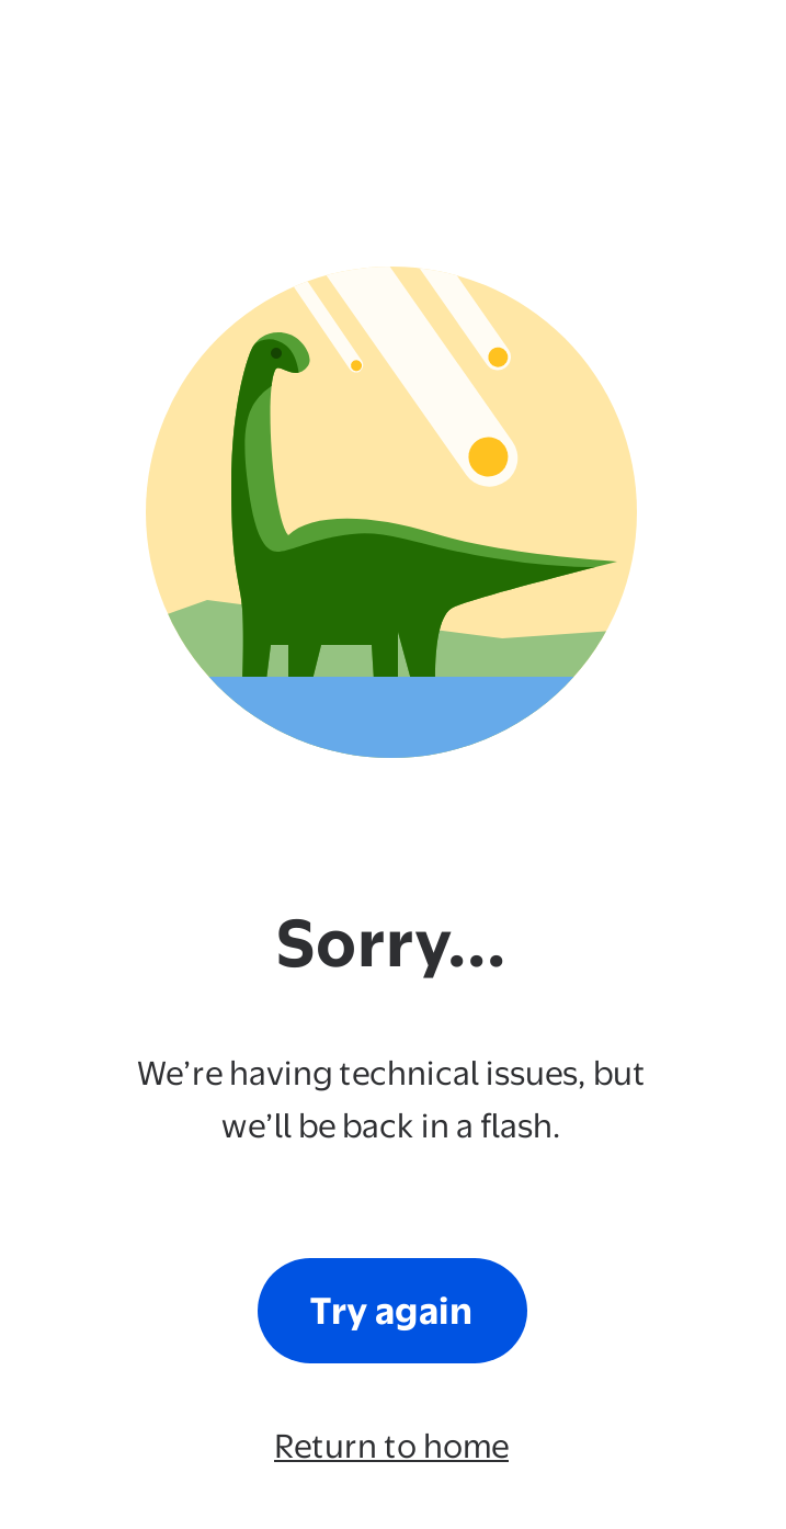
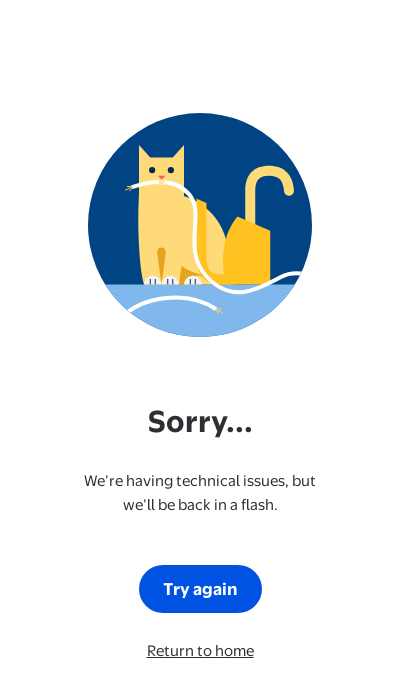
- [image]
+ [image]
